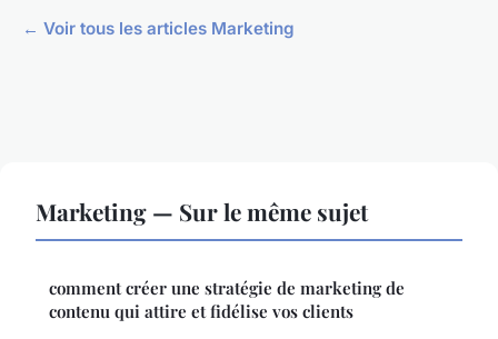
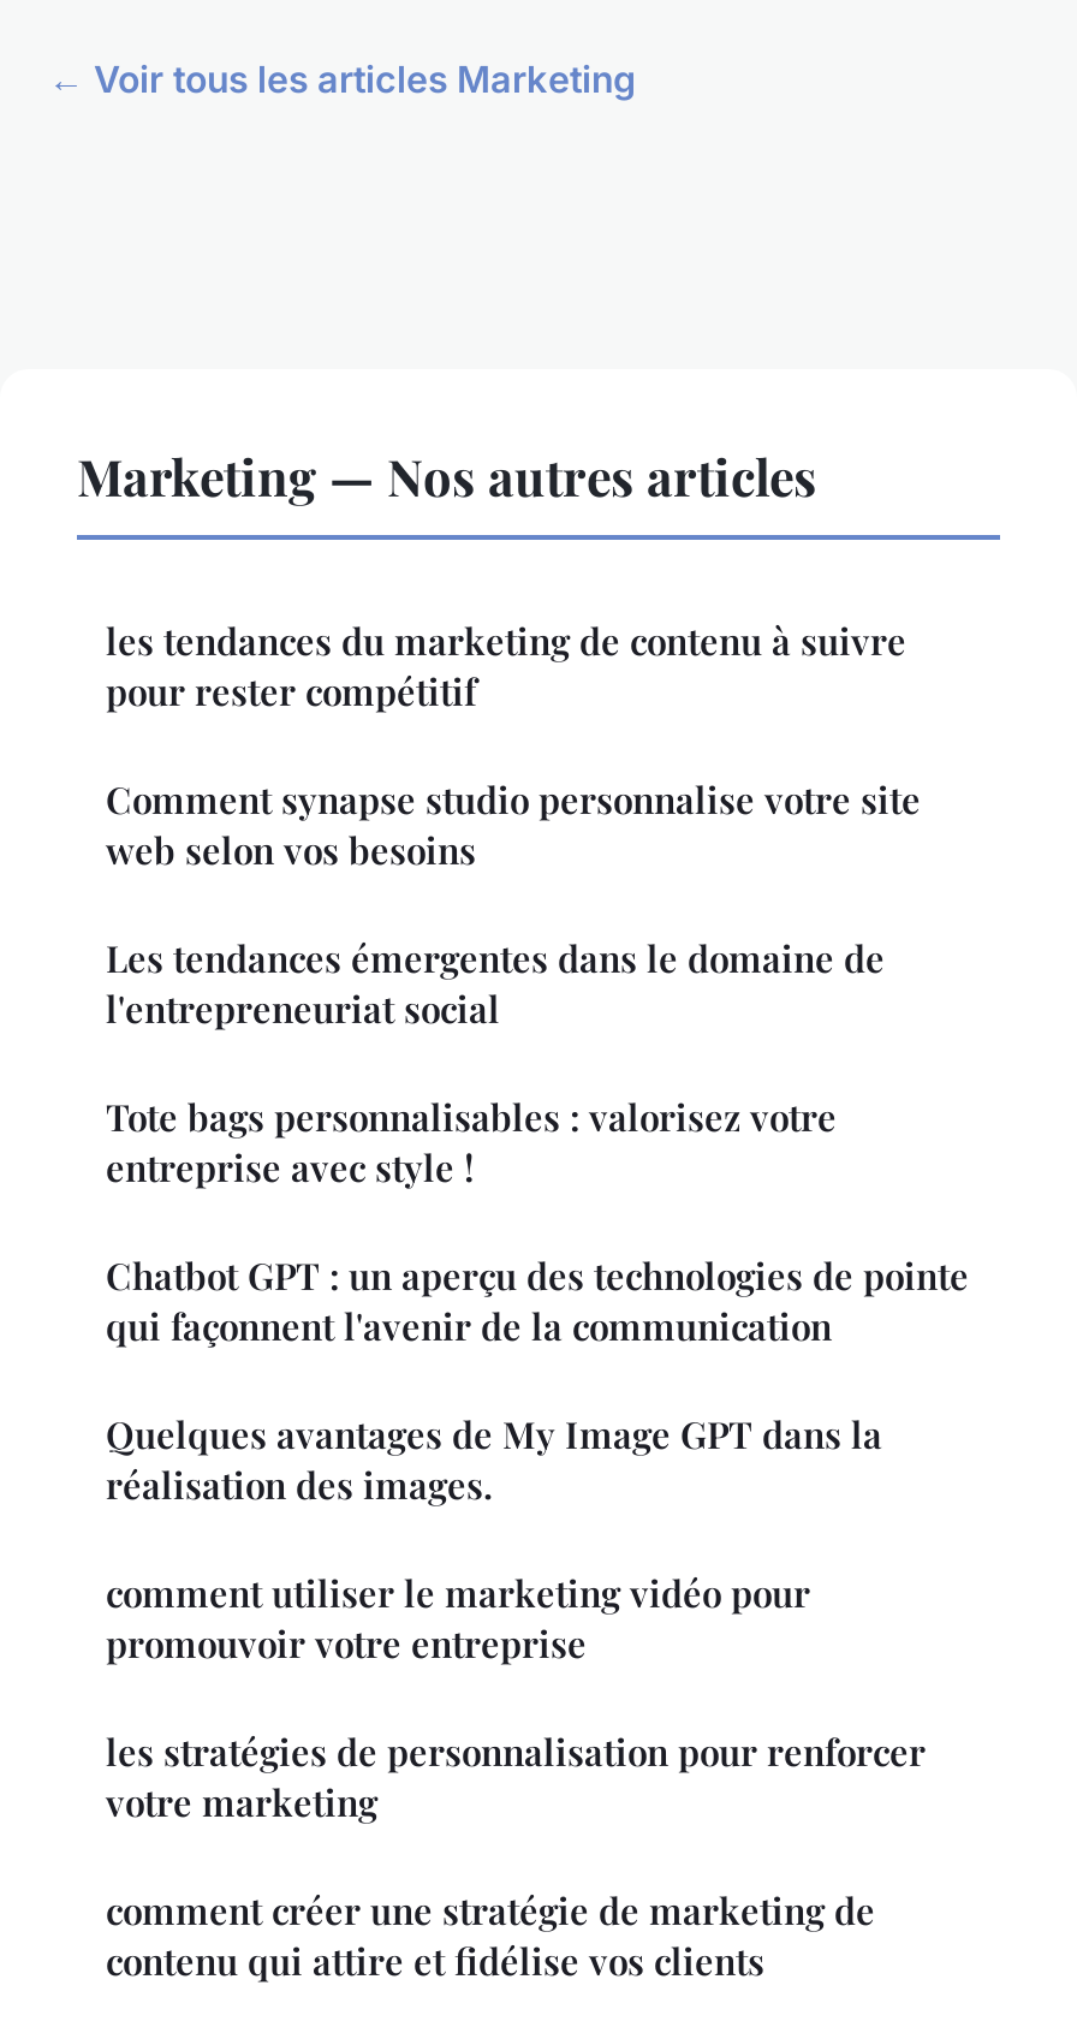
- Marketing — Sur le même sujet
+ Marketing — Nos autres articles
+ les tendances du marketing de contenu à suivre
+ pour rester compétitif
+ Comment synapse studio personnalise votre site
+ web selon vos besoins
+ Les tendances émergentes dans le domaine de
+ l'entrepreneuriat social
+ Tote bags personnalisables : valorisez votre
+ entreprise avec style !
+ Chatbot GPT : un aperçu des technologies de pointe
+ qui façonnent l'avenir de la communication
+ Quelques avantages de My Image GPT dans la
+ réalisation des images.
+ comment utiliser le marketing vidéo pour
+ promouvoir votre entreprise
+ les stratégies de personnalisation pour renforcer
+ votre marketing
